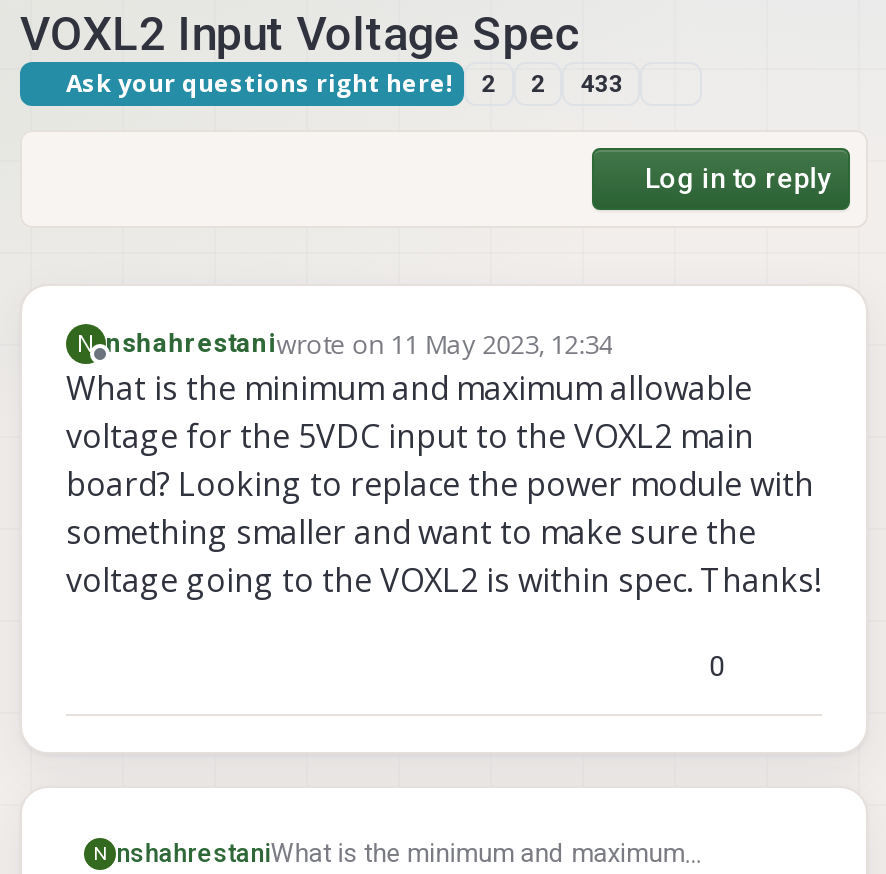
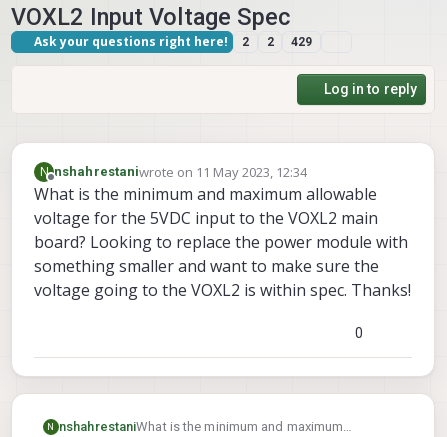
- Ask your questions right here! 2 2 433
+ Ask your questions right here! 2 2 429
